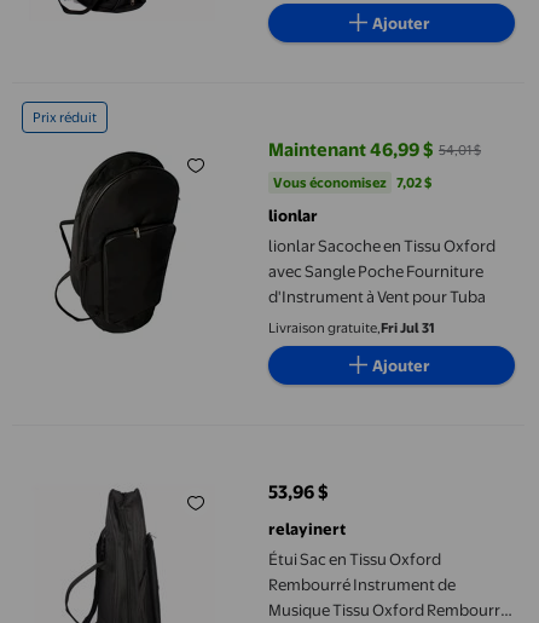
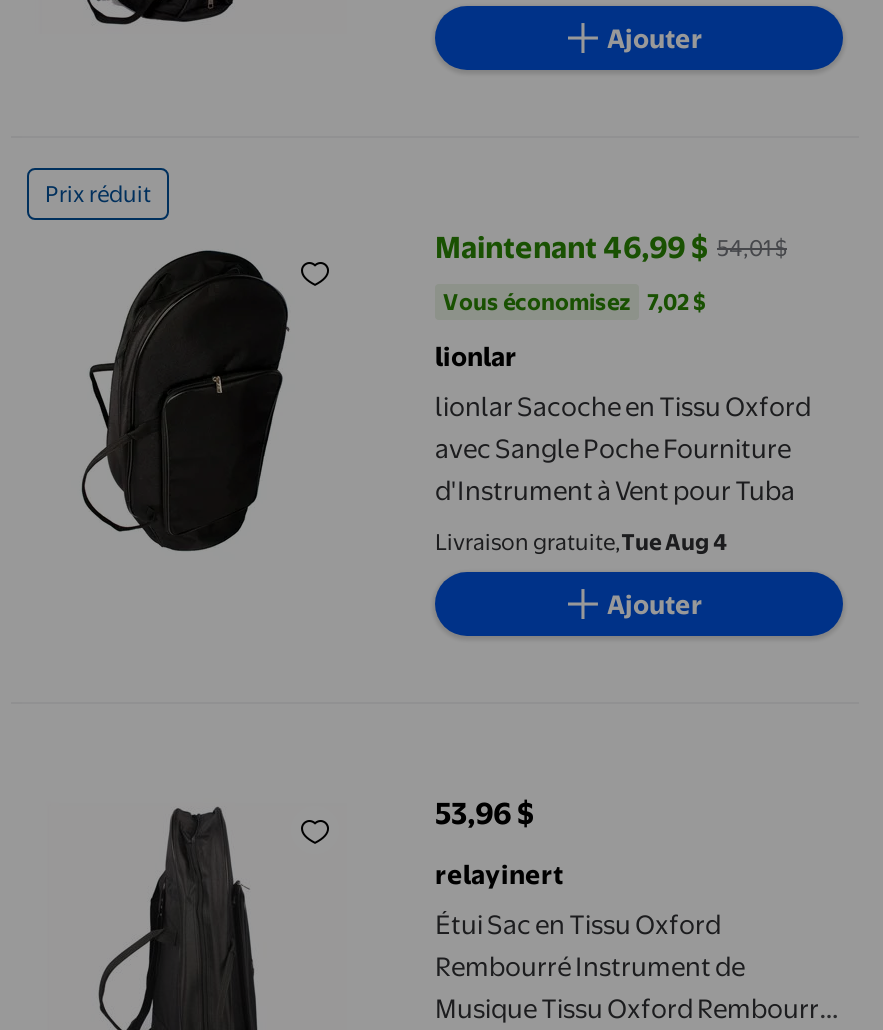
- Livraison gratuite,Fri Jul 31
+ Livraison gratuite,Tue Aug 4
